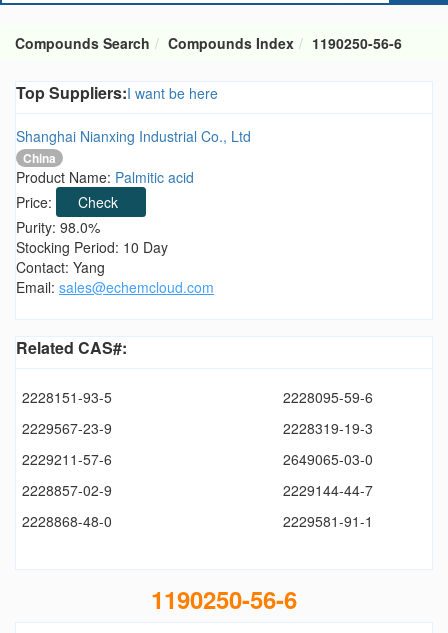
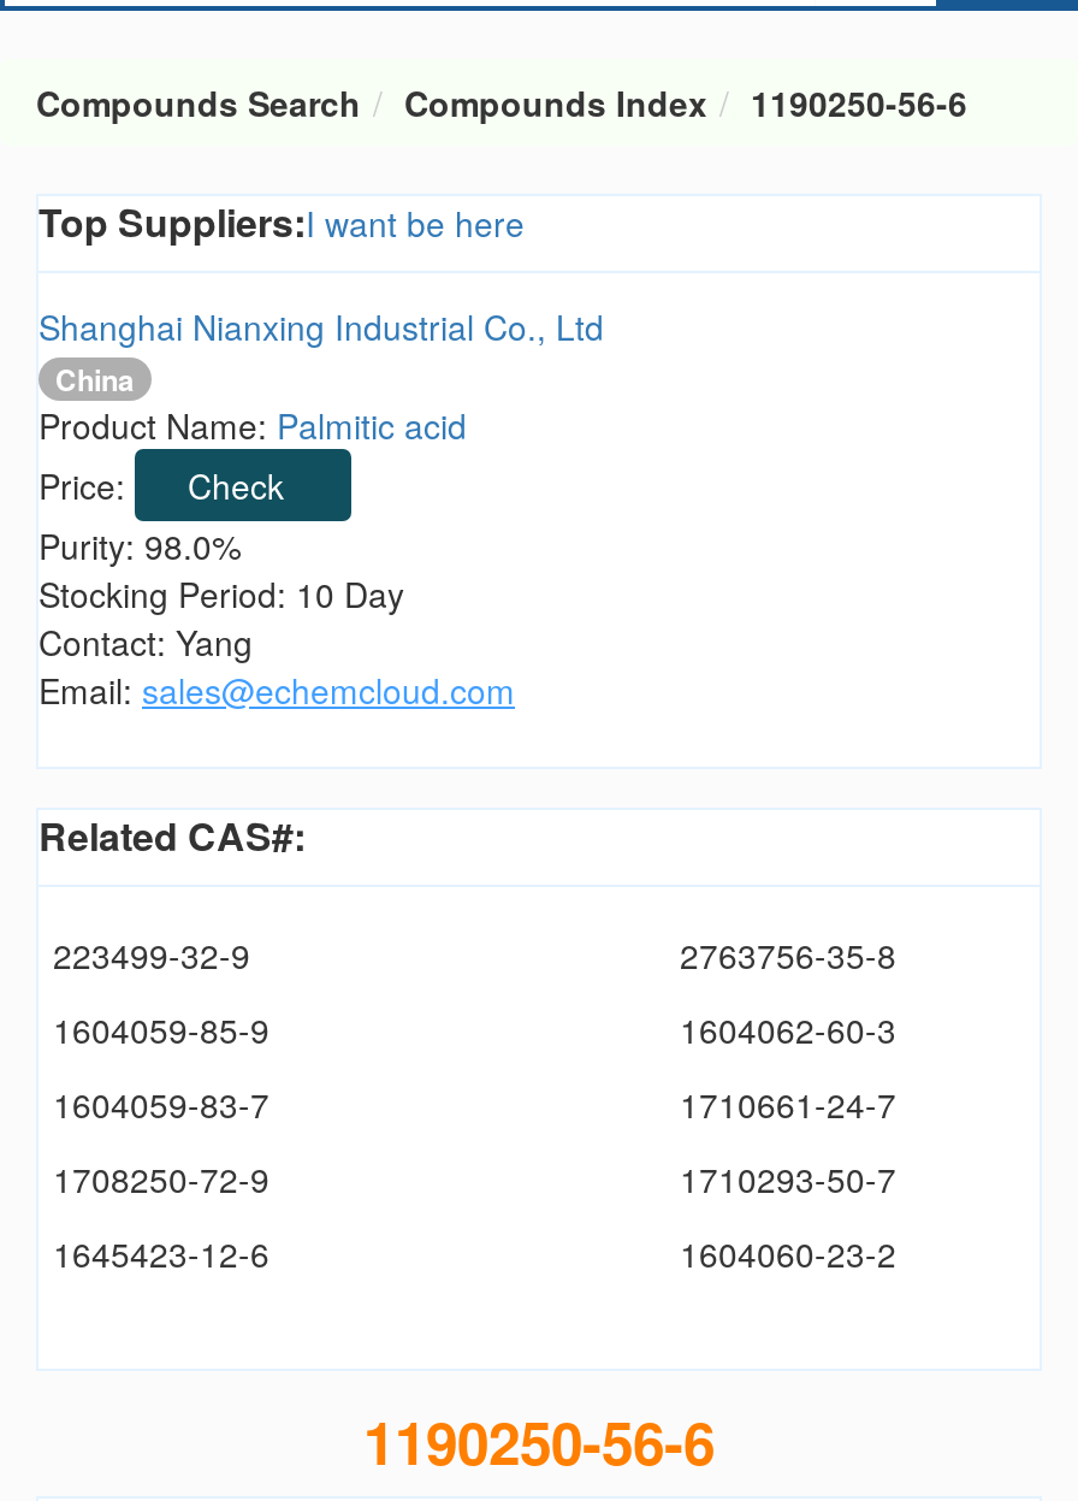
- 2228151-93-5
+ 223499-32-9

- 2228095-59-6
+ 2763756-35-8

- 2229567-23-9
+ 1604059-85-9

- 2228319-19-3
+ 1604062-60-3

- 2229211-57-6
+ 1604059-83-7

- 2649065-03-0
+ 1710661-24-7

- 2228857-02-9
+ 1708250-72-9

- 2229144-44-7
+ 1710293-50-7

- 2228868-48-0
+ 1645423-12-6

- 2229581-91-1
+ 1604060-23-2
